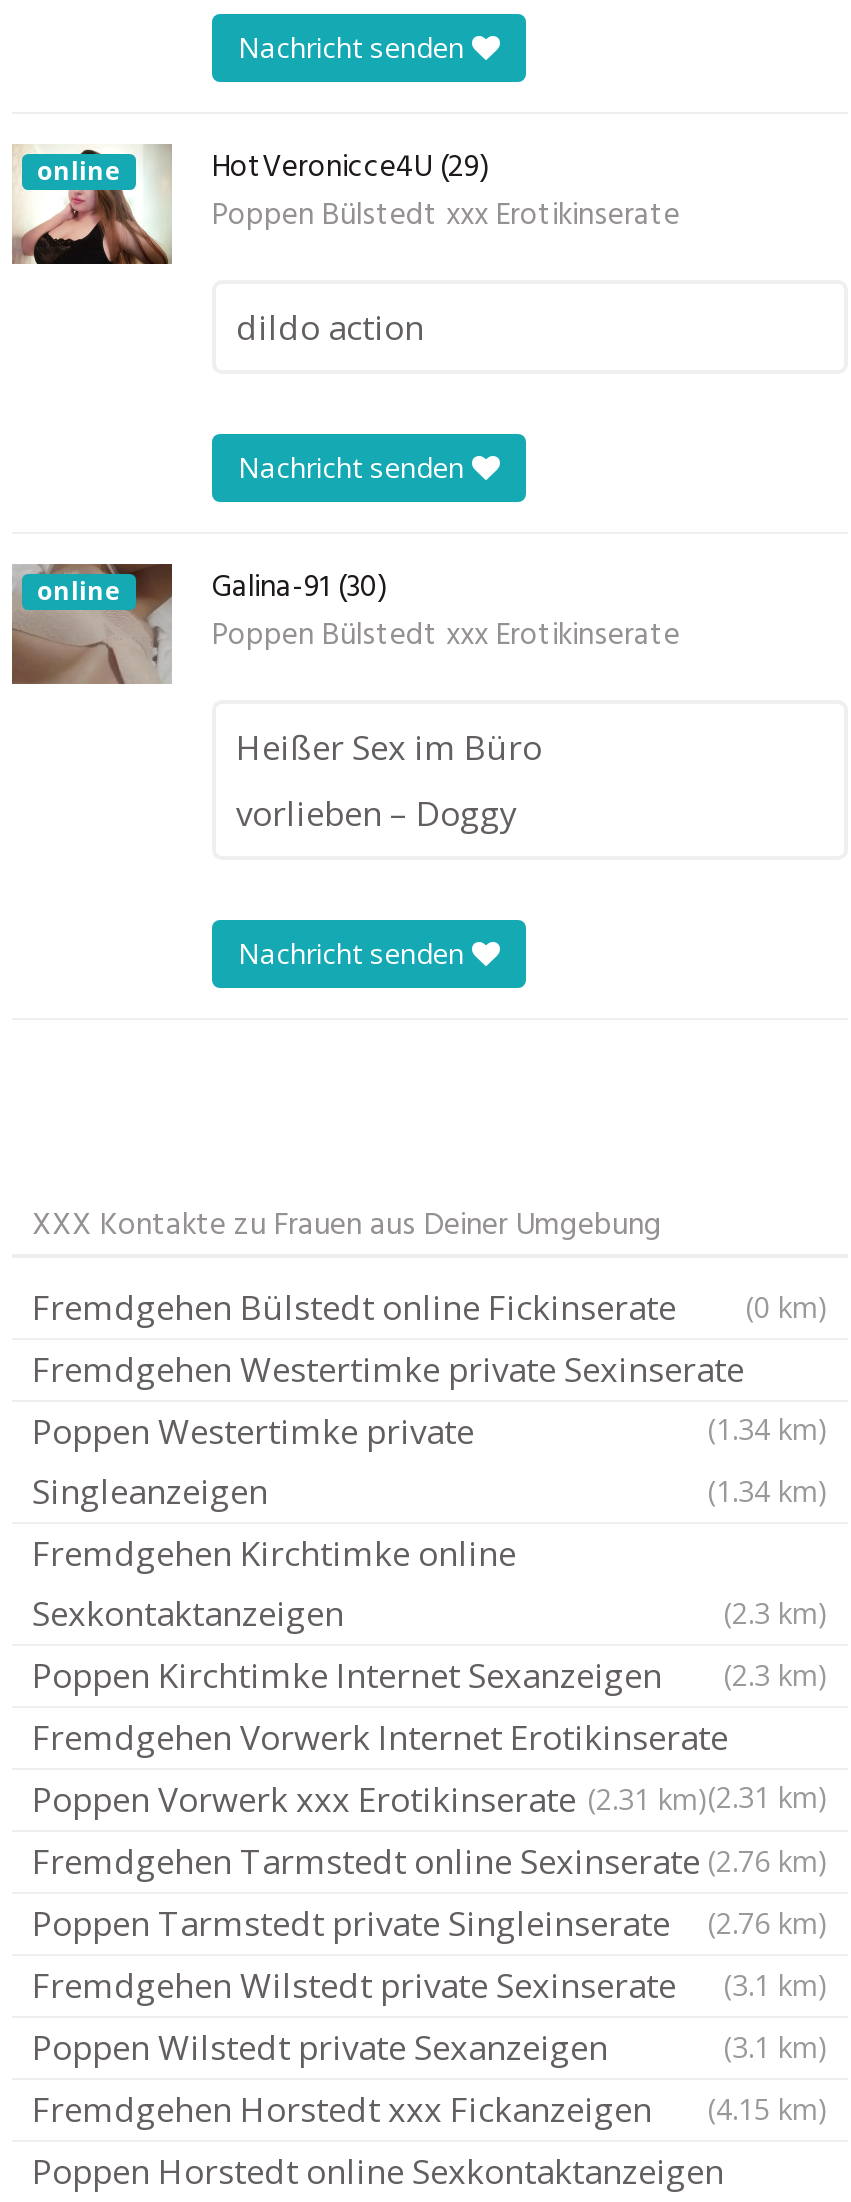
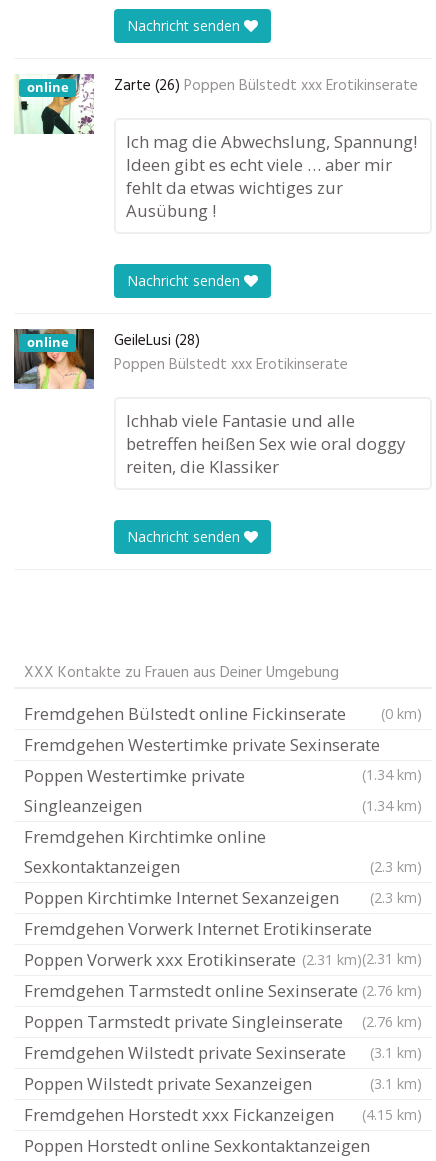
- [image]
- HotVeronicce4U (29)
- Poppen Bülstedt xxx Erotikinserate
+ [image]
+ Zarte (26) Poppen Bülstedt xxx Erotikinserate

- dildo action
+ Ich mag die Abwechslung, Spannung!
+ Ideen gibt es echt viele … aber mir
+ fehlt da etwas wichtiges zur
+ Ausübung !

- [image]
- Galina-91 (30)
+ [image]
+ GeileLusi (28)

- Heißer Sex im Büro
- vorlieben – Doggy
+ Ichhab viele Fantasie und alle
+ betreffen heißen Sex wie oral doggy
+ reiten, die Klassiker
